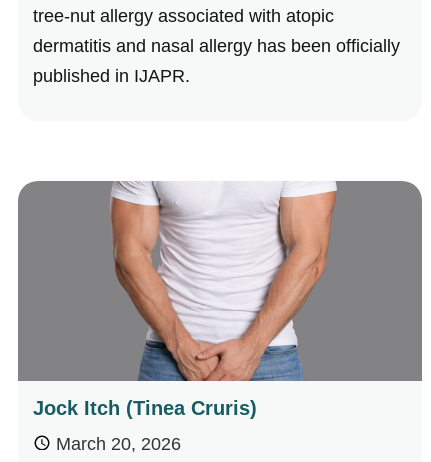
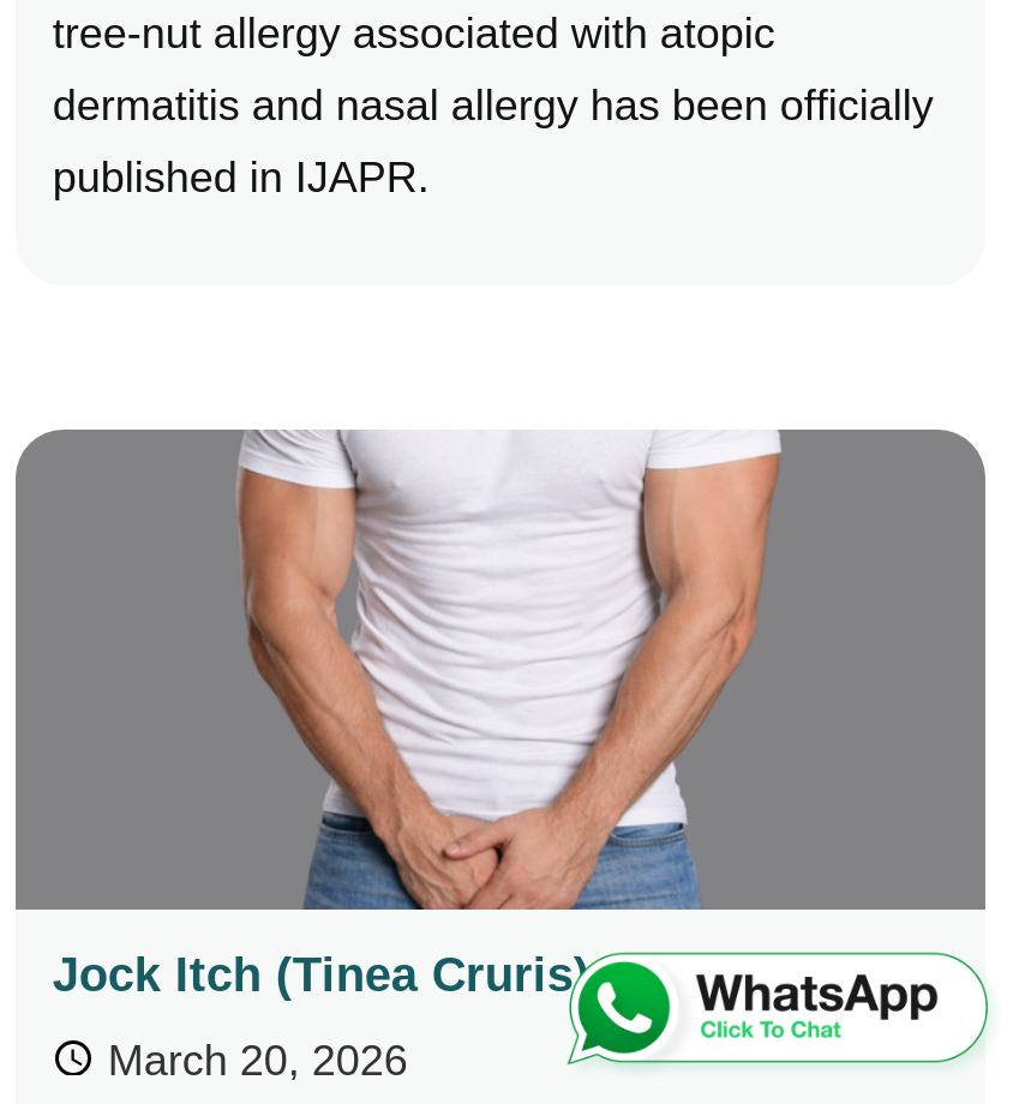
+ [image]
